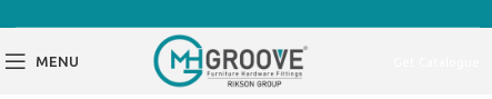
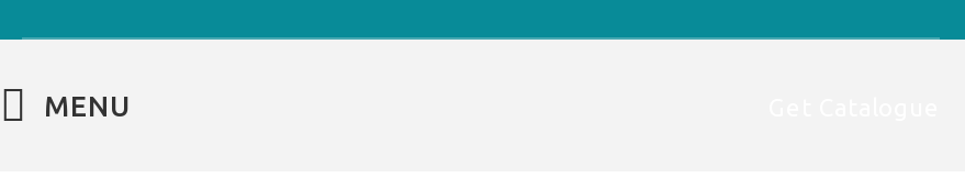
- [image]
